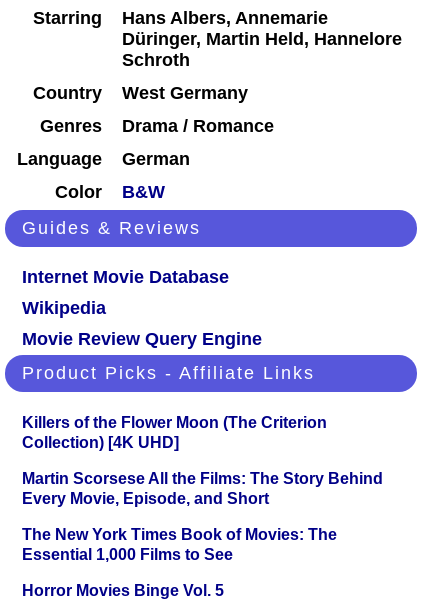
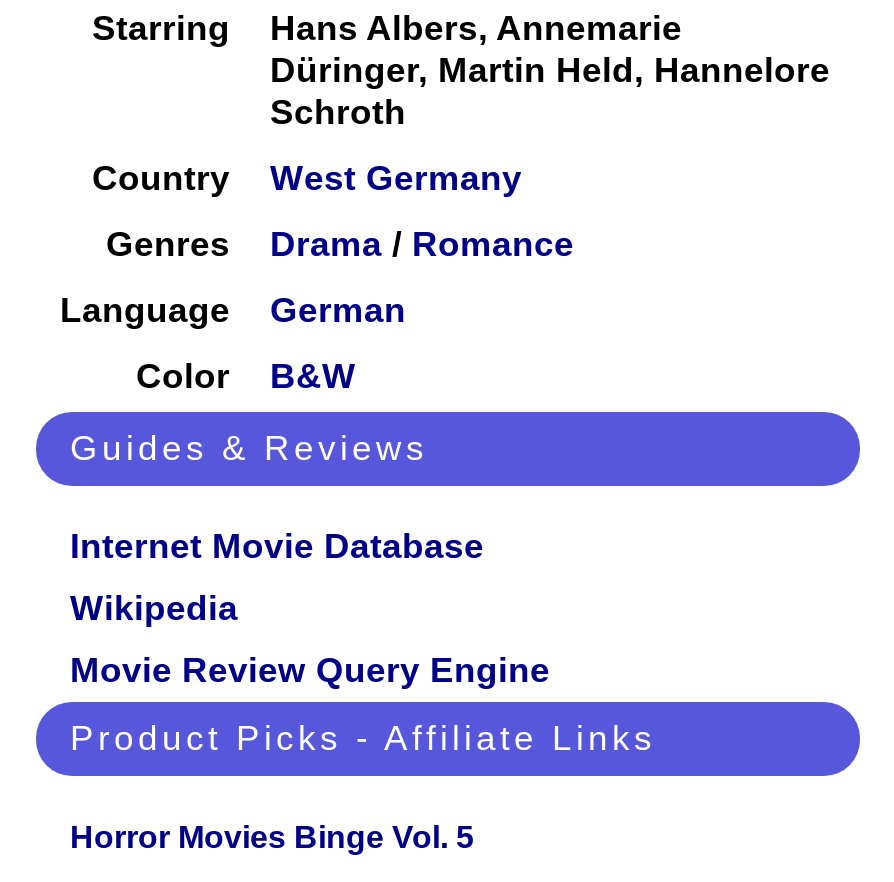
- Killers of the Flower Moon (The Criterion
- Collection) [4K UHD]
- Martin Scorsese All the Films: The Story Behind
- Every Movie, Episode, and Short
- The New York Times Book of Movies: The
- Essential 1,000 Films to See
